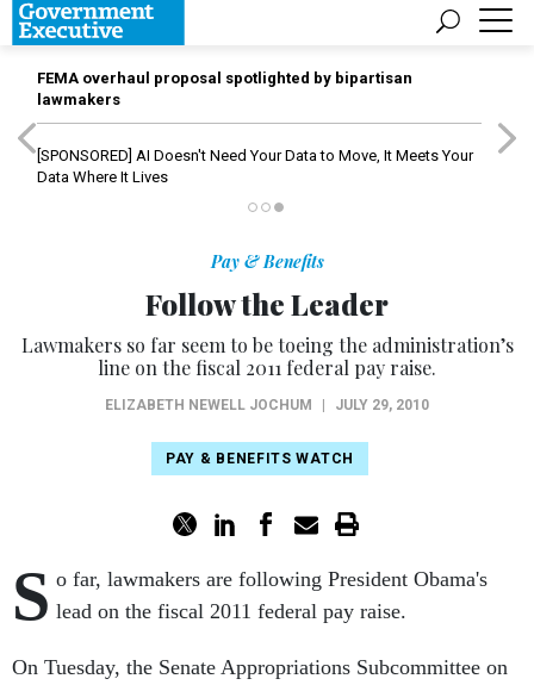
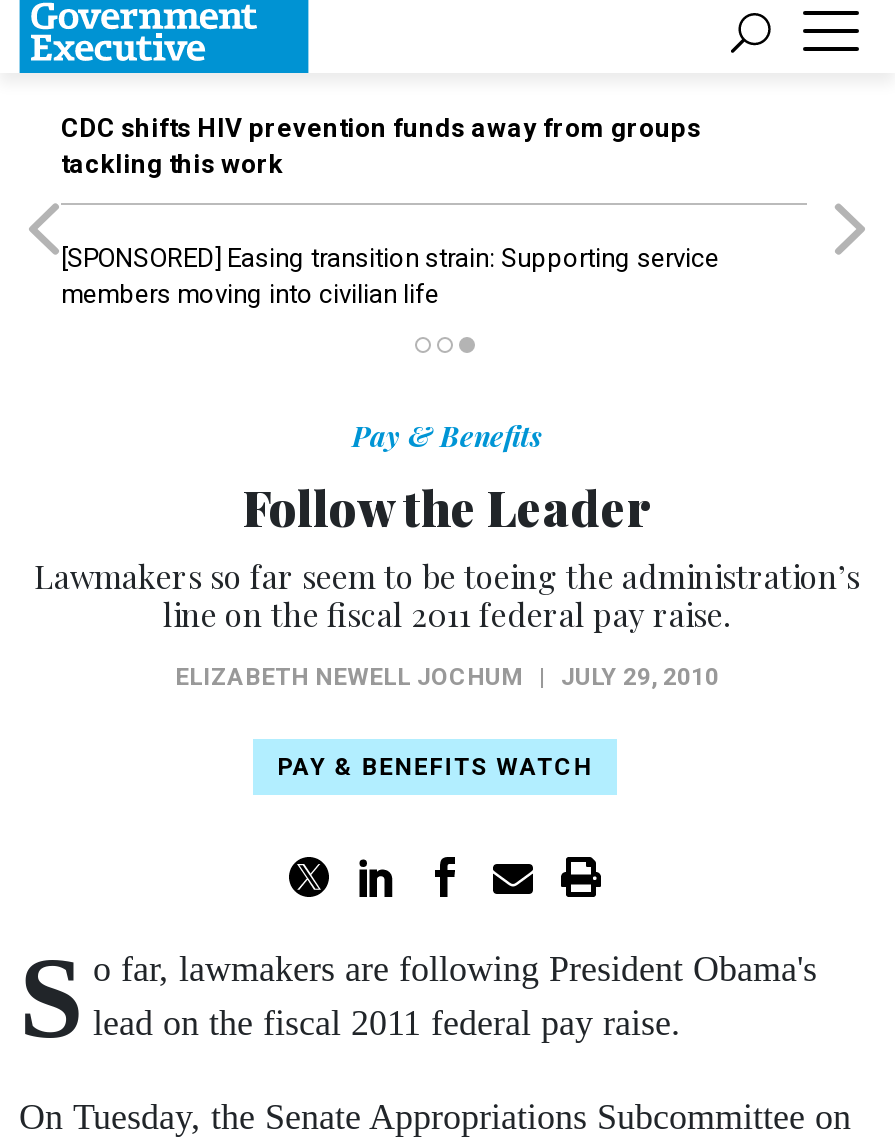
- FEMA overhaul proposal spotlighted by bipartisan
- lawmakers
+ CDC shifts HIV prevention funds away from groups
+ tackling this work

- [SPONSORED] AI Doesn't Need Your Data to Move, It Meets Your
- Data Where It Lives
+ [SPONSORED] Easing transition strain: Supporting service
+ members moving into civilian life
